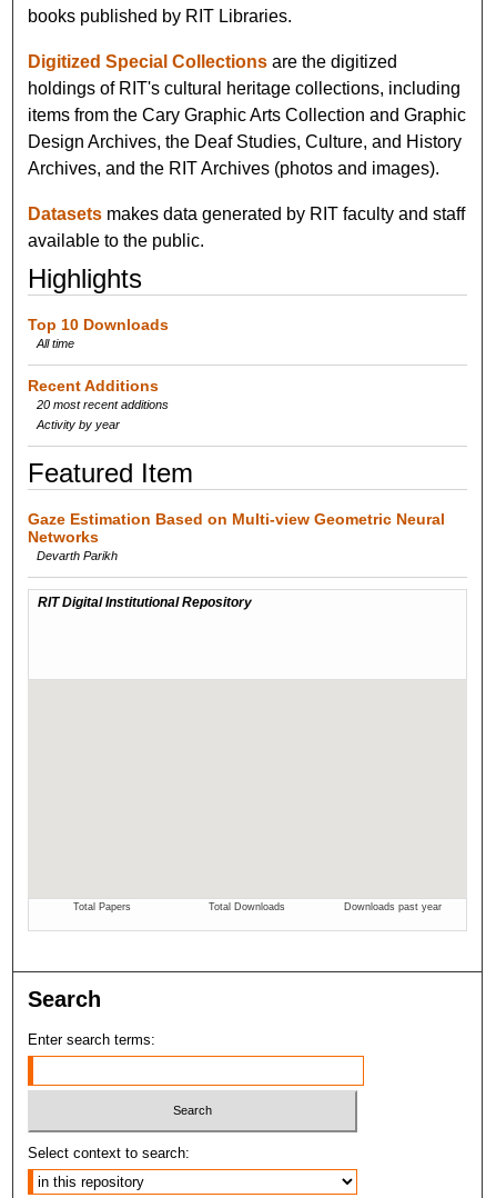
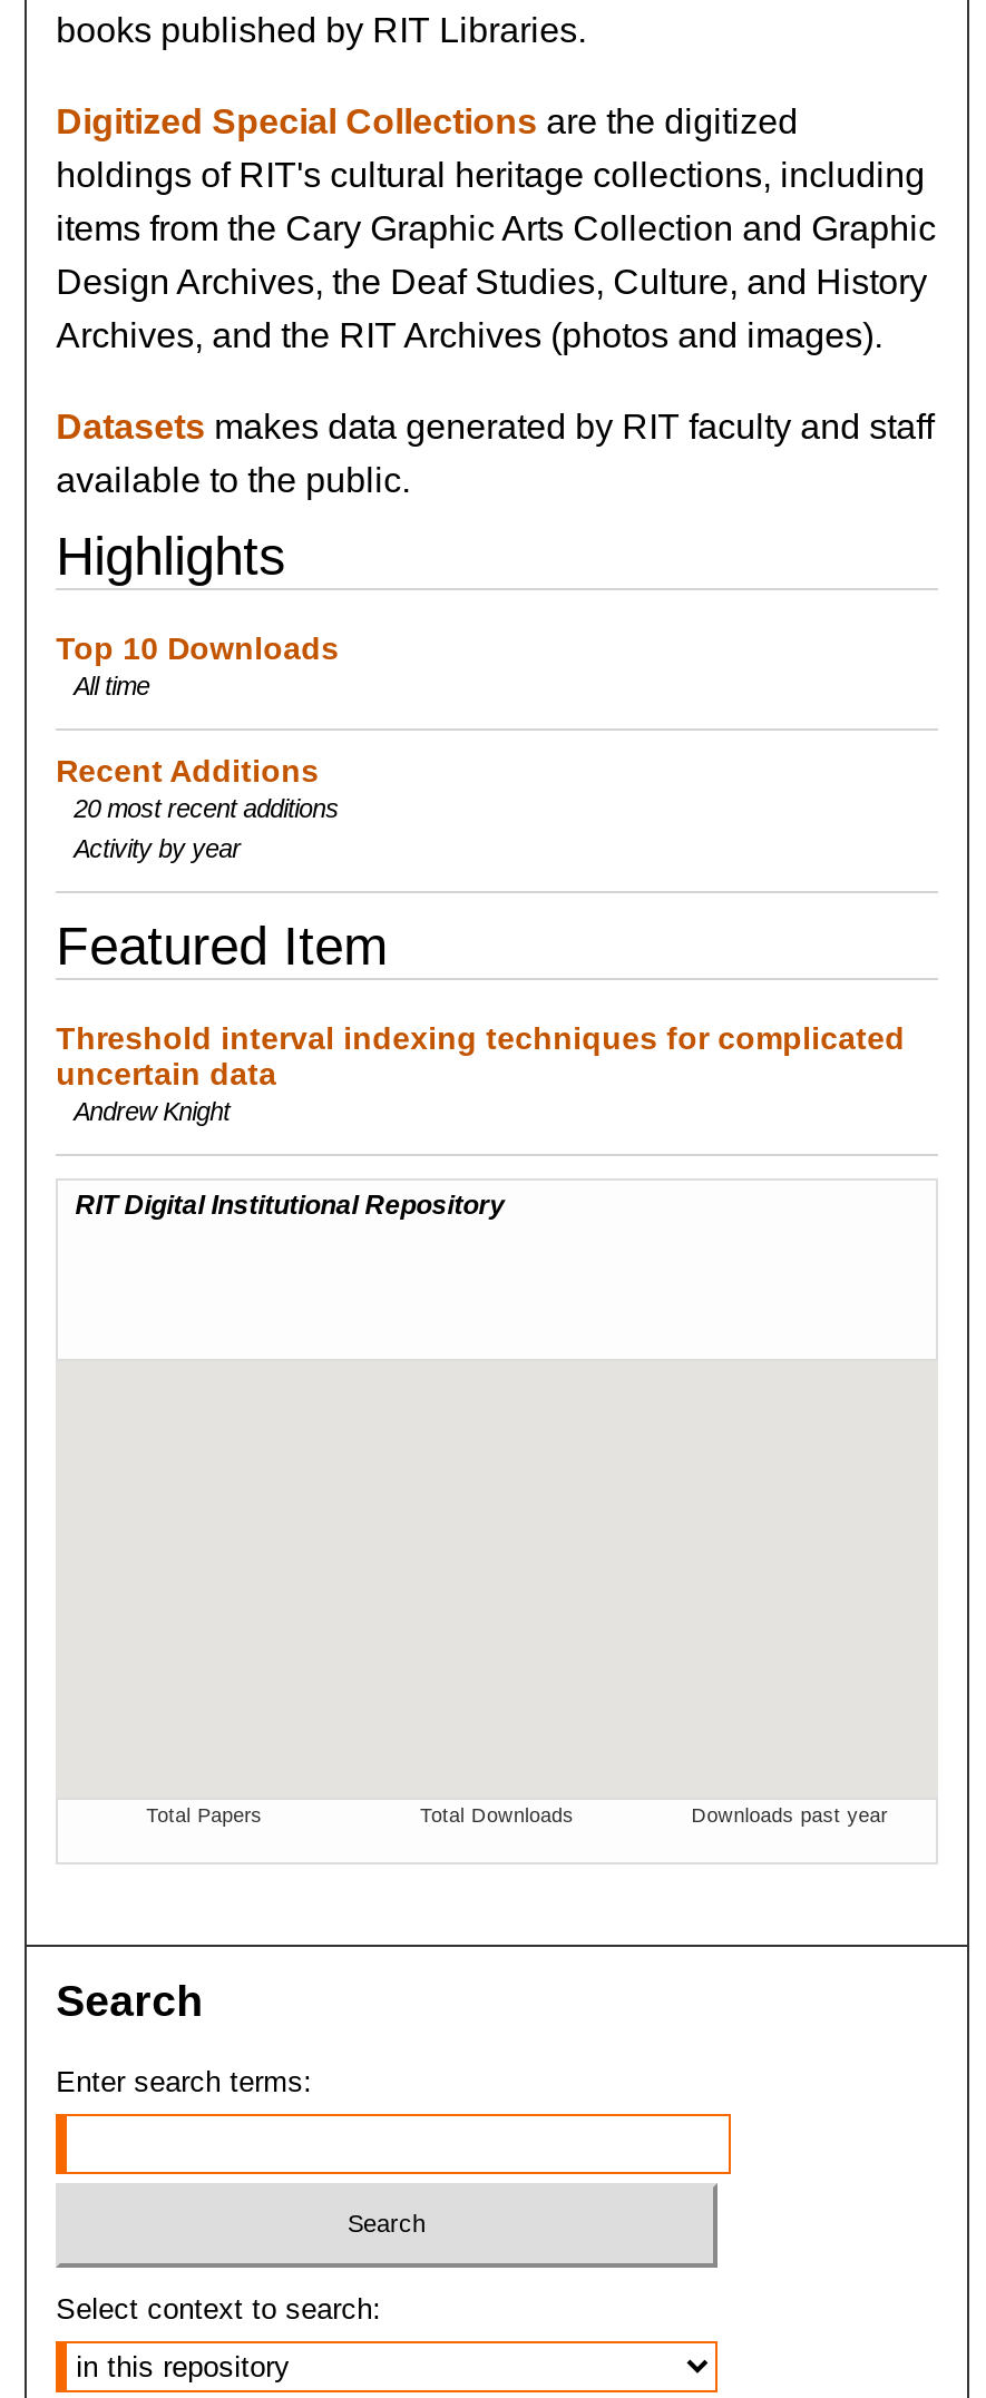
- Gaze Estimation Based on Multi-view Geometric Neural
- Networks
- Devarth Parikh
+ Threshold interval indexing techniques for complicated
+ uncertain data
+ Andrew Knight
